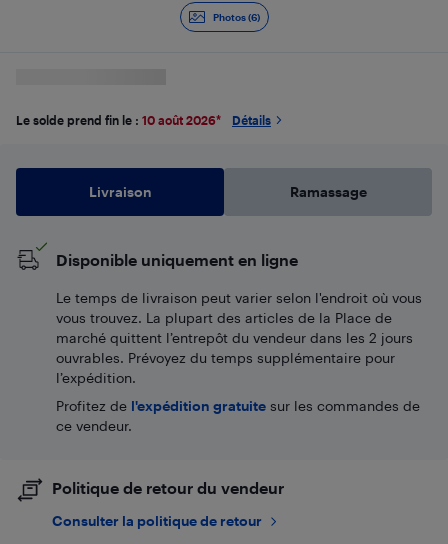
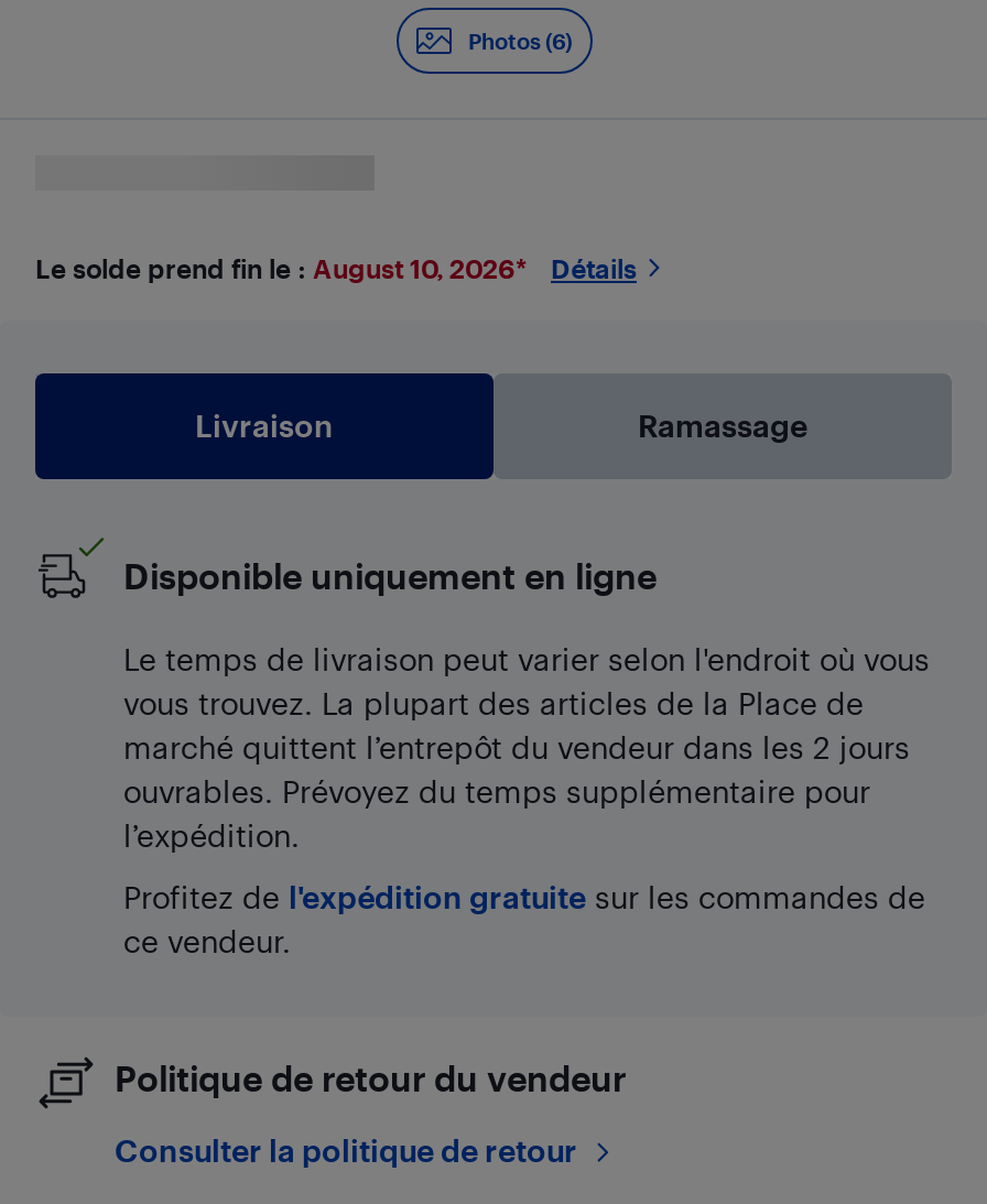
- Le solde prend fin le : 10 août 2026*
+ Le solde prend fin le : August 10, 2026*
